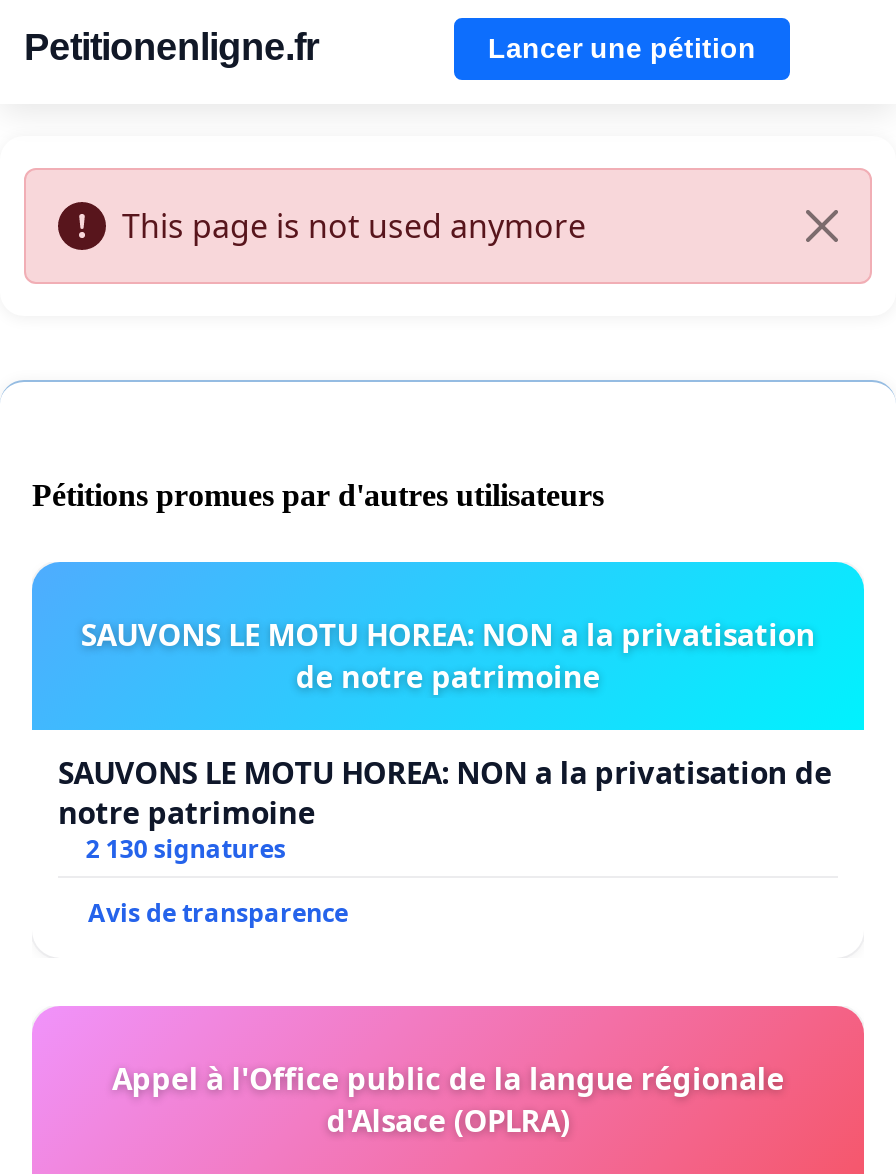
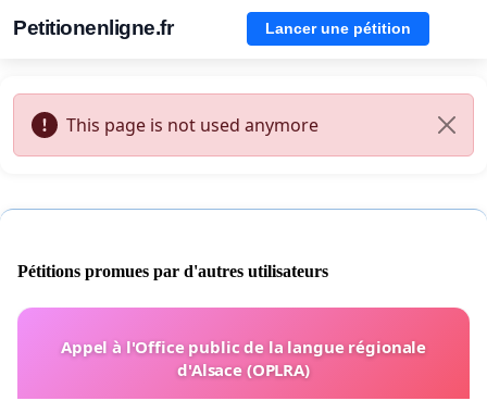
- [image]
- SAUVONS LE MOTU HOREA: NON a la privatisation
- de notre patrimoine
- SAUVONS LE MOTU HOREA: NON a la privatisation de
- notre patrimoine
- 2 130 signatures
- Avis de transparence
